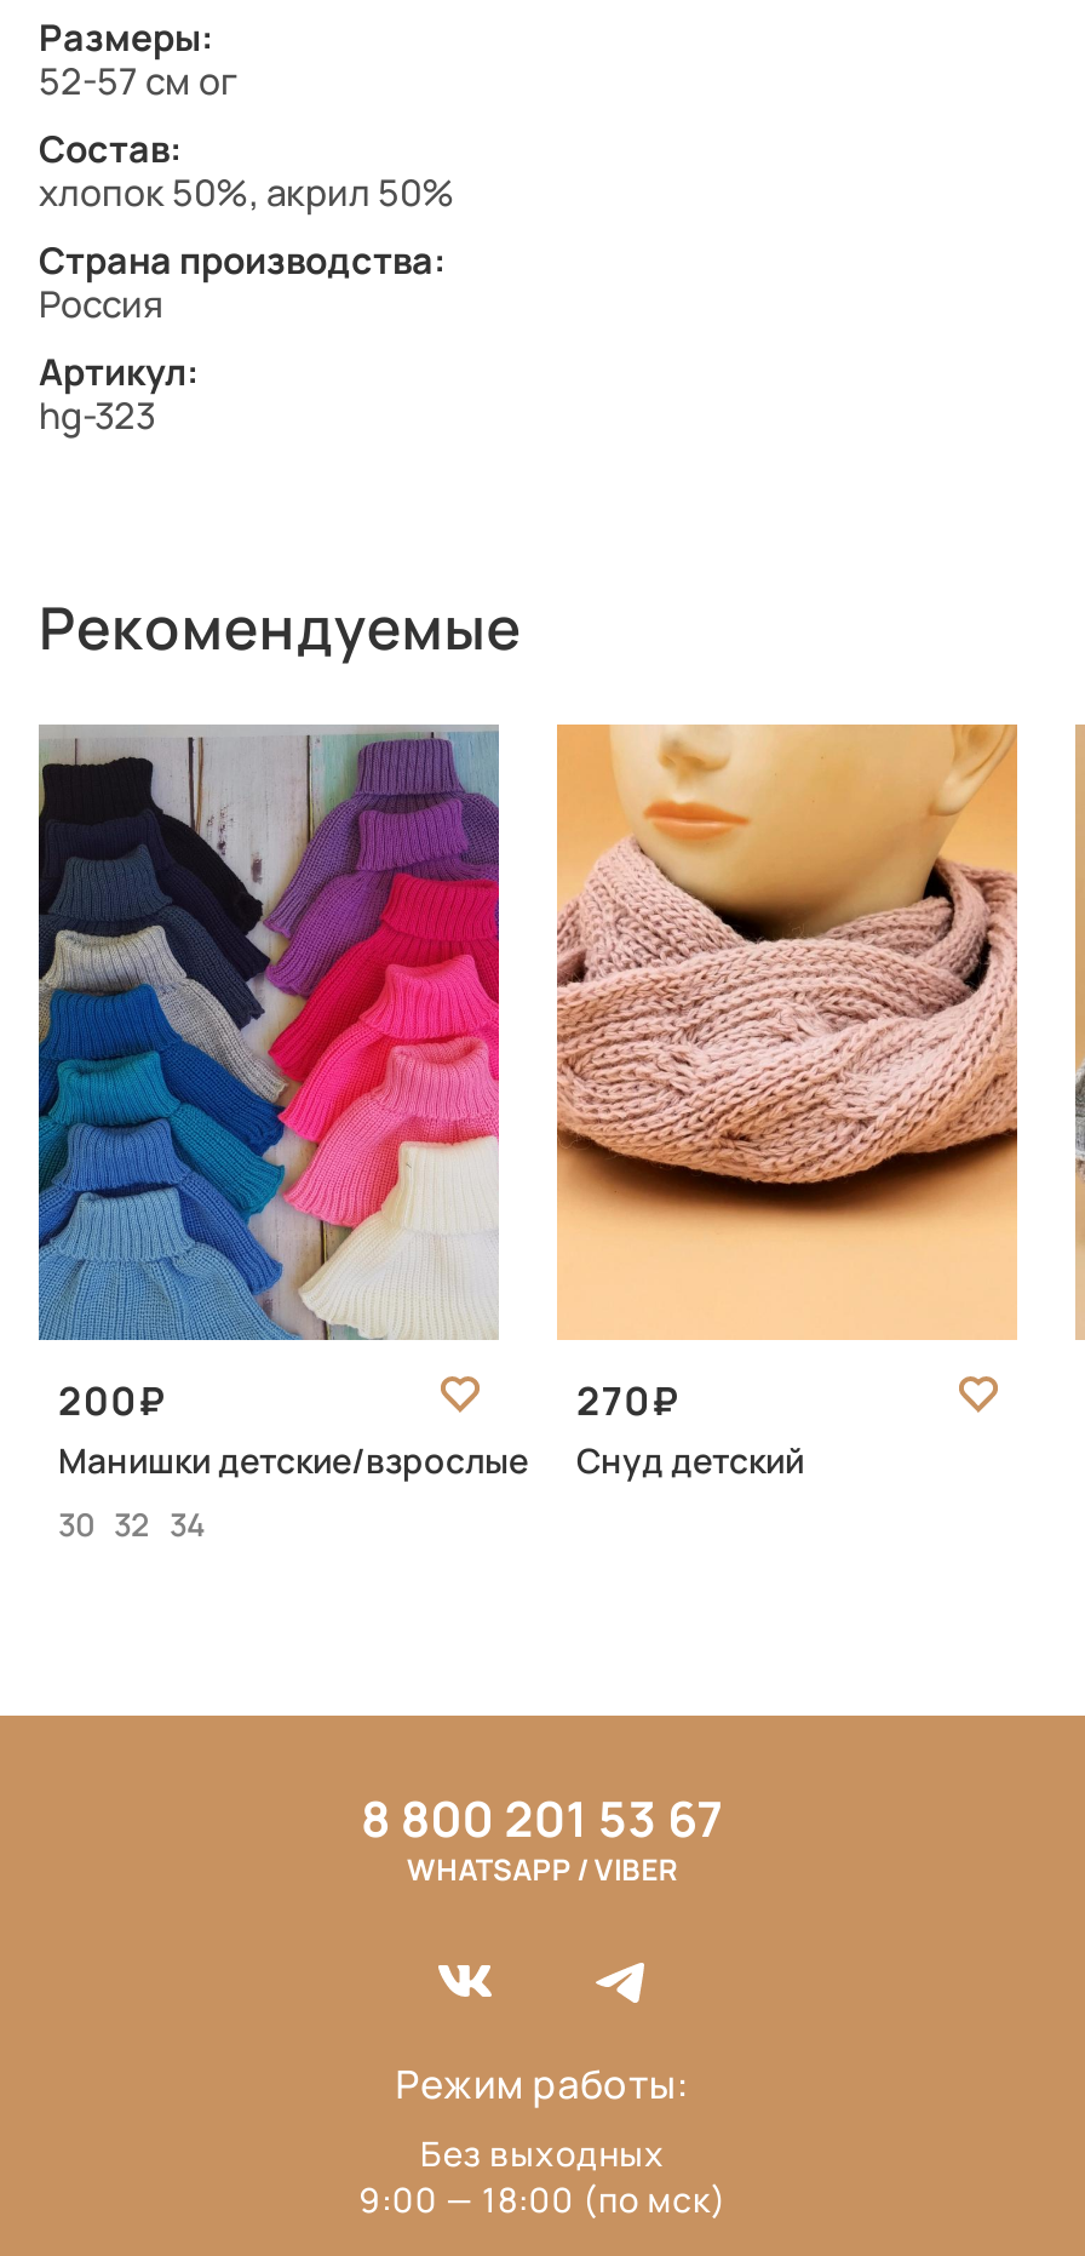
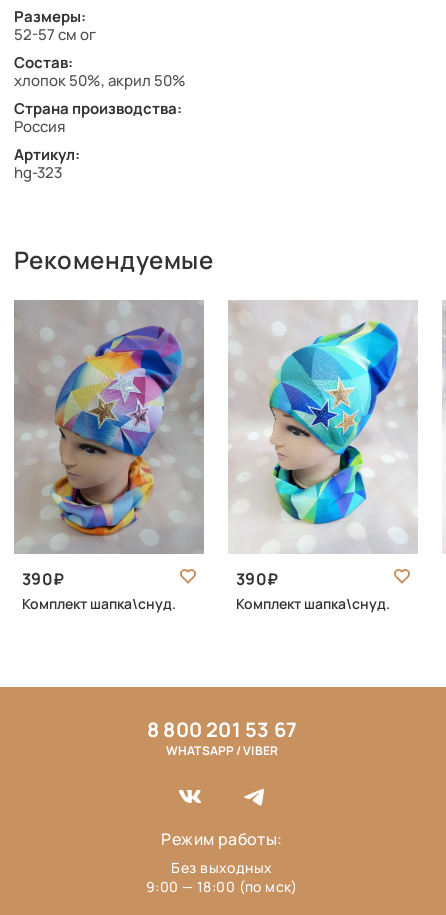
- [image]
- 200
- Манишки детские/взрослые
- 30 32 34
+ [image]
+ 390
+ Комплект шапка\снуд.

- [image]
- 270
- Снуд детский
+ [image]
+ 390
+ Комплект шапка\снуд.
